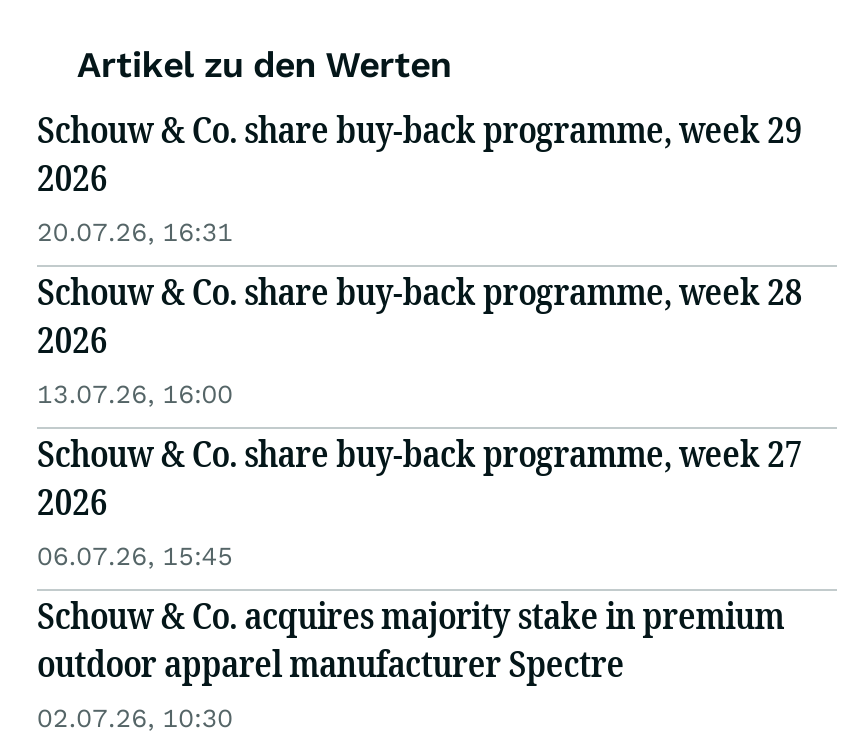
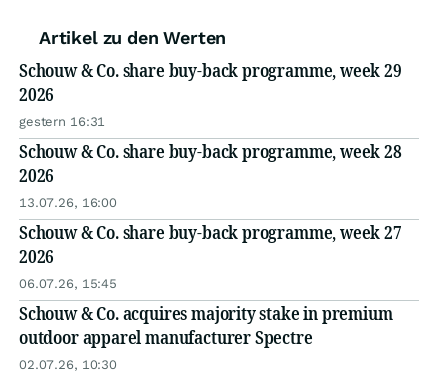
- 20.07.26, 16:31
+ gestern 16:31
